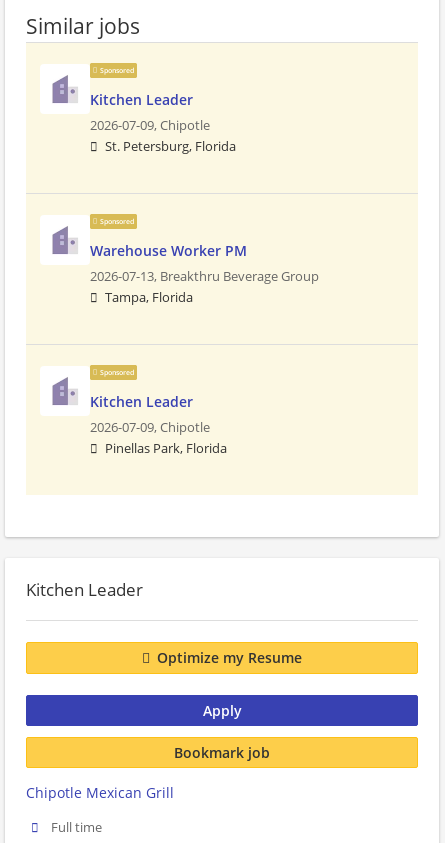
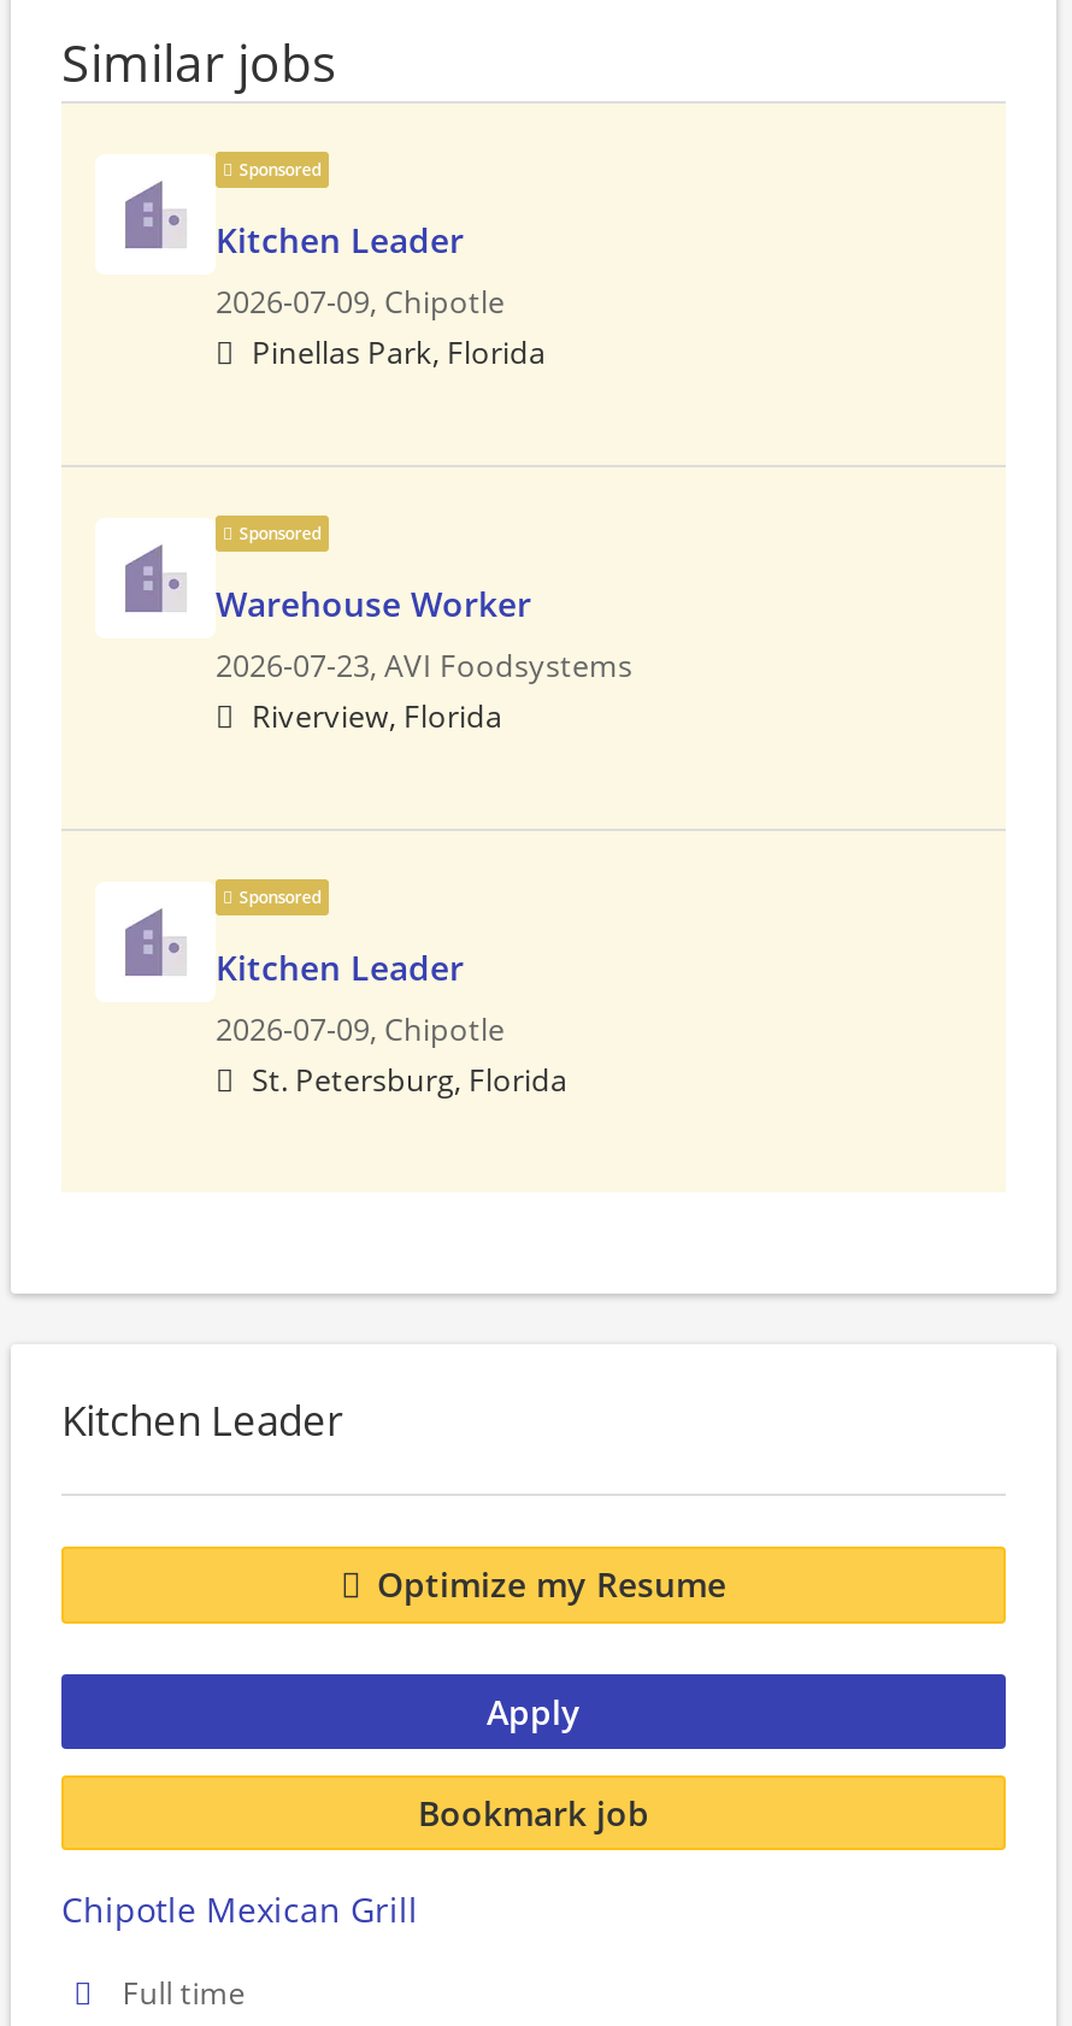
moved down: St. Petersburg, Florida

- Warehouse Worker PM
- 2026-07-13, Breakthru Beverage Group
- Tampa, Florida
+ Warehouse Worker
+ 2026-07-23, AVI Foodsystems
+ Riverview, Florida

moved up: Pinellas Park, Florida
